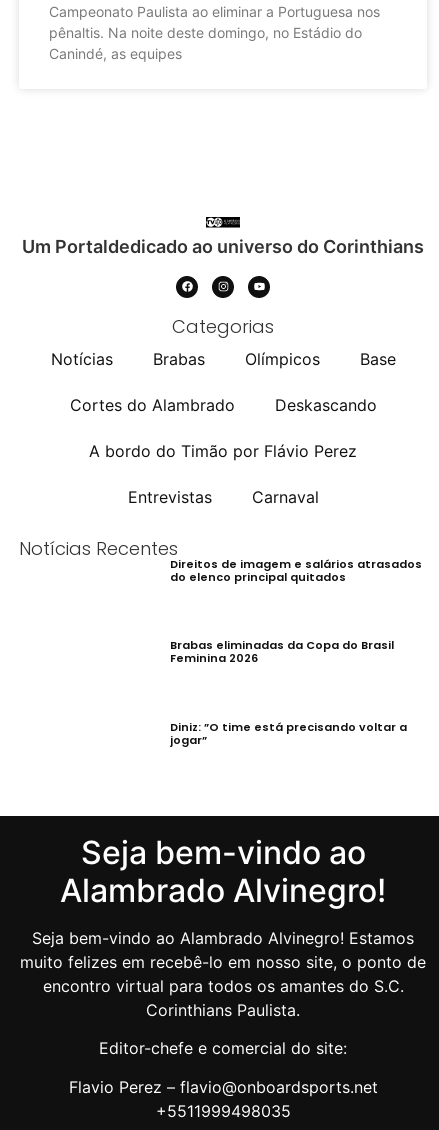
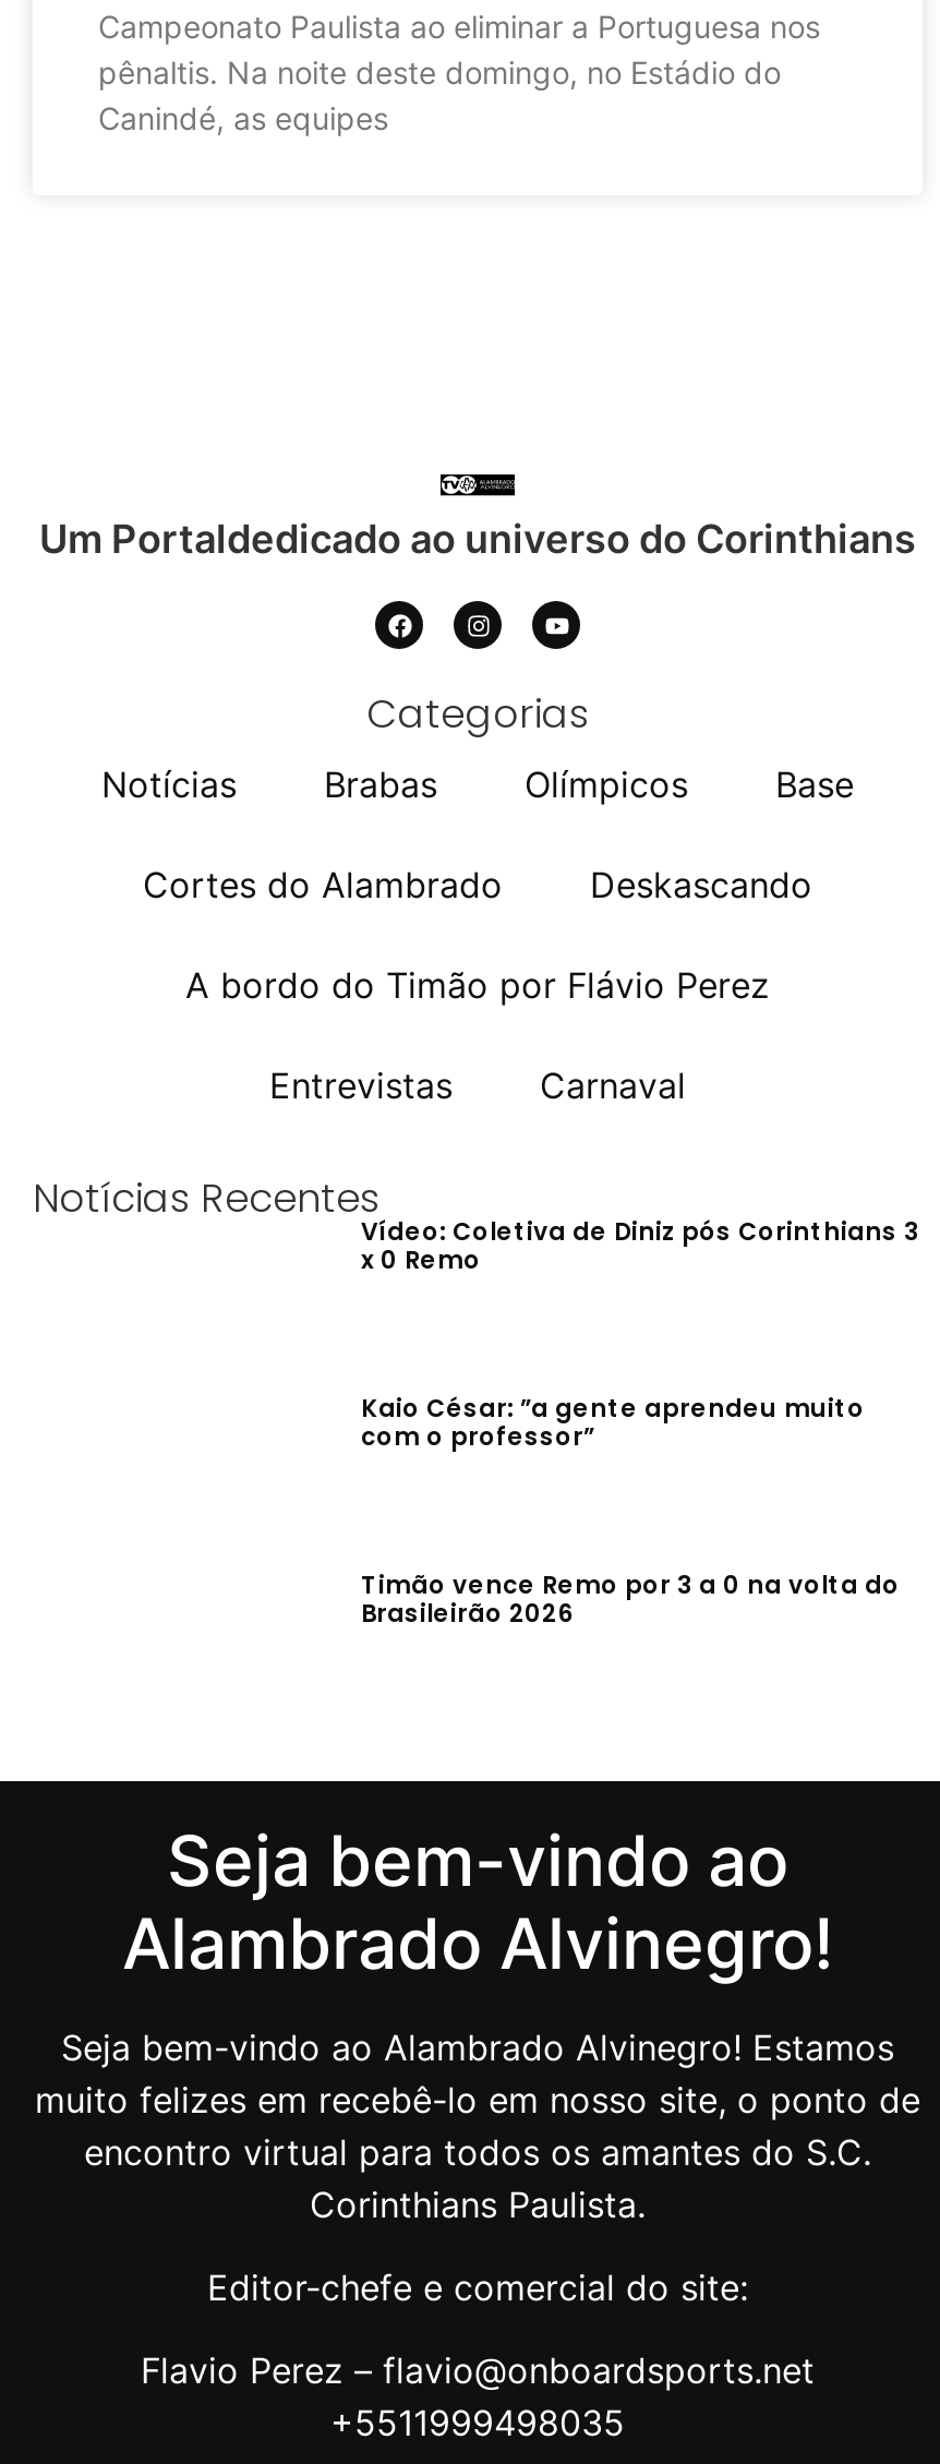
- Direitos de imagem e salários atrasados
- do elenco principal quitados
+ Vídeo: Coletiva de Diniz pós Corinthians 3
+ x 0 Remo

- Brabas eliminadas da Copa do Brasil
- Feminina 2026
+ Kaio César: ”a gente aprendeu muito
+ com o professor”

- Diniz: ”O time está precisando voltar a
- jogar”
+ Timão vence Remo por 3 a 0 na volta do
+ Brasileirão 2026
